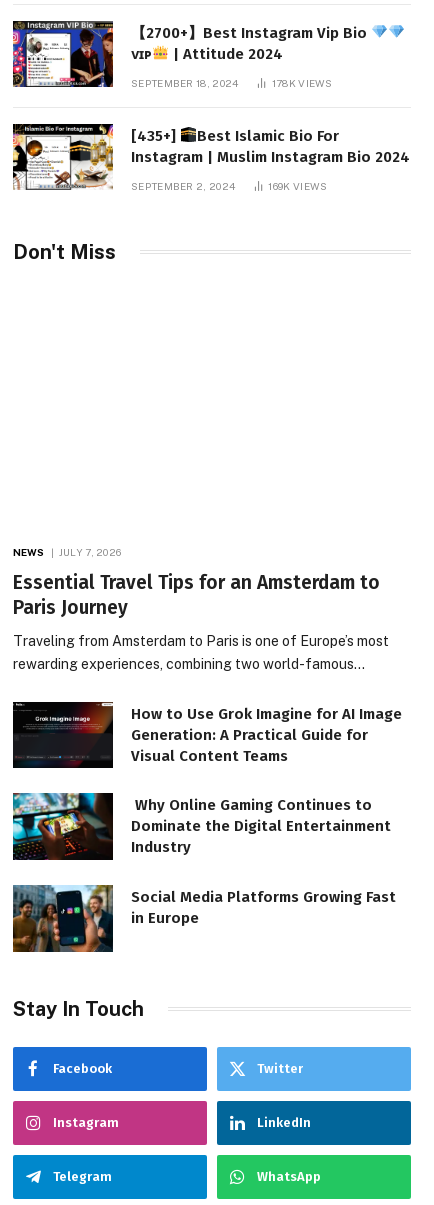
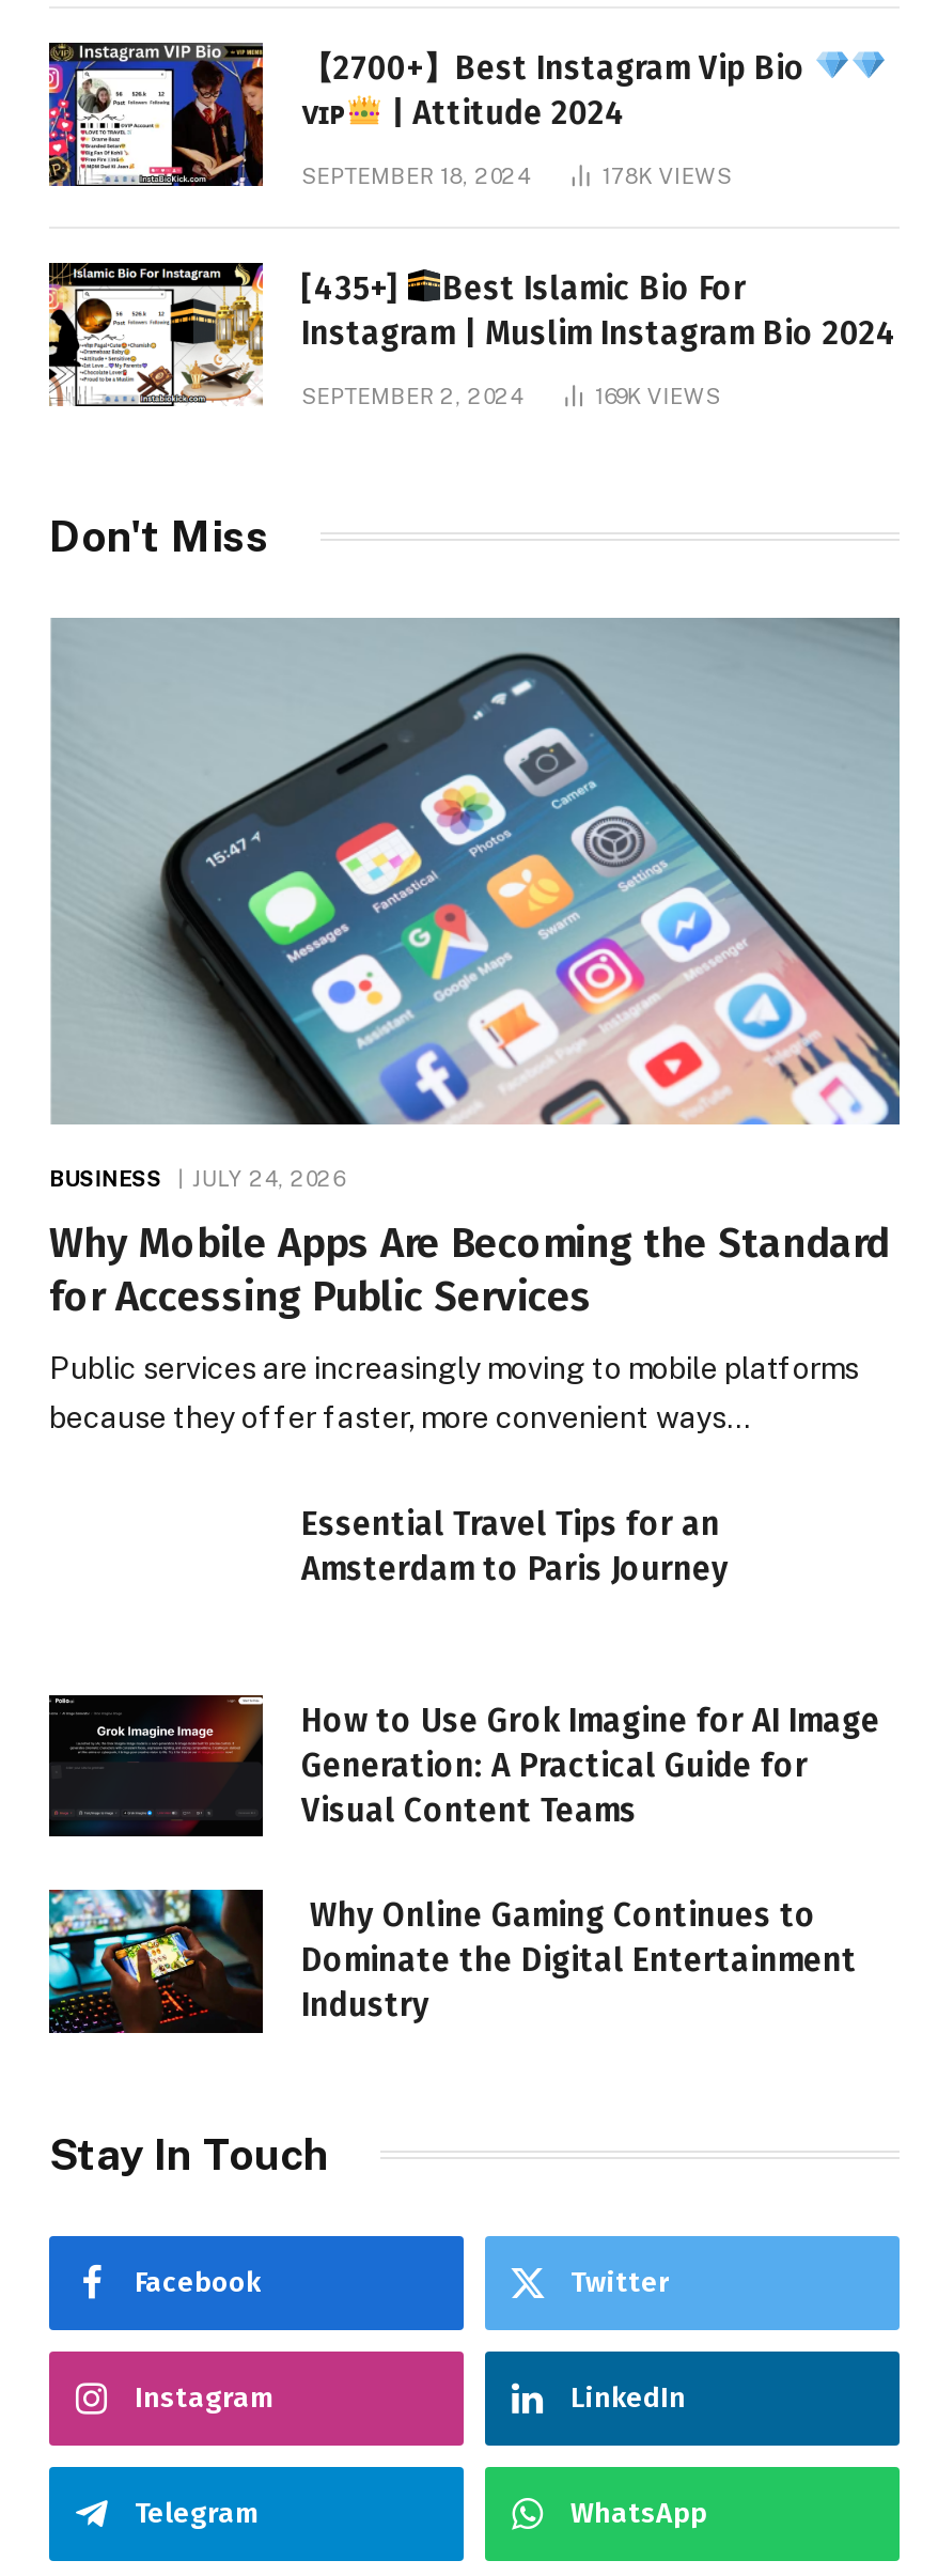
+ [image]

- NEWS
- JULY 7, 2026
- Essential Travel Tips for an Amsterdam to
- Paris Journey
- Traveling from Amsterdam to Paris is one of Europe’s most
- rewarding experiences, combining two world-famous…
+ BUSINESS
+ JULY 24, 2026
+ Why Mobile Apps Are Becoming the Standard
+ for Accessing Public Services
+ Public services are increasingly moving to mobile platforms
+ because they offer faster, more convenient ways…
+ Essential Travel Tips for an
+ Amsterdam to Paris Journey

moved down: [image] | How to Use Grok Imagine for AI Image | Generation: A Practical Guide for | Visual Content Teams | Why Online Gaming Continues to | Dominate the Digital Entertainment | Industry

- [image]
- Social Media Platforms Growing Fast
- in Europe
